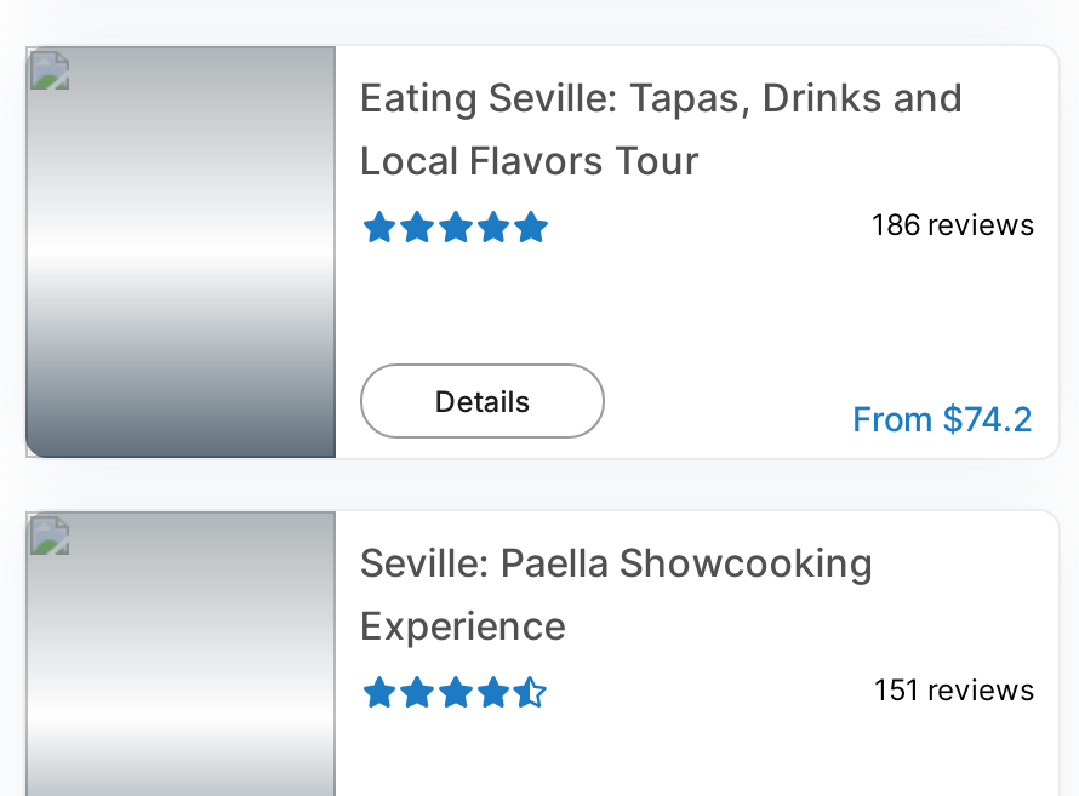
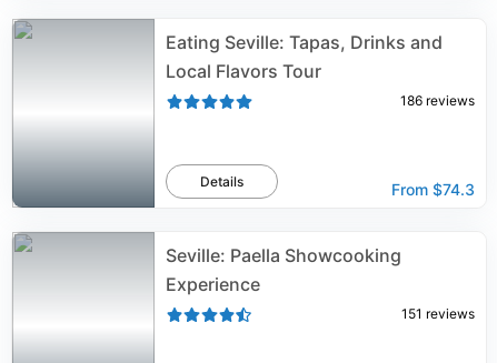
- From $74.2
+ From $74.3
